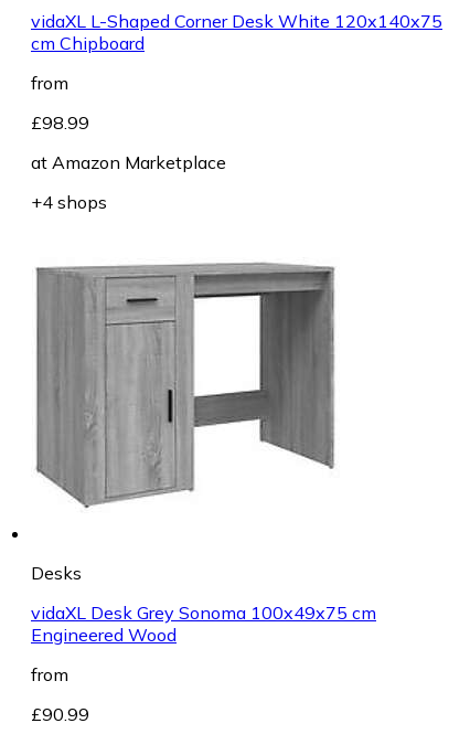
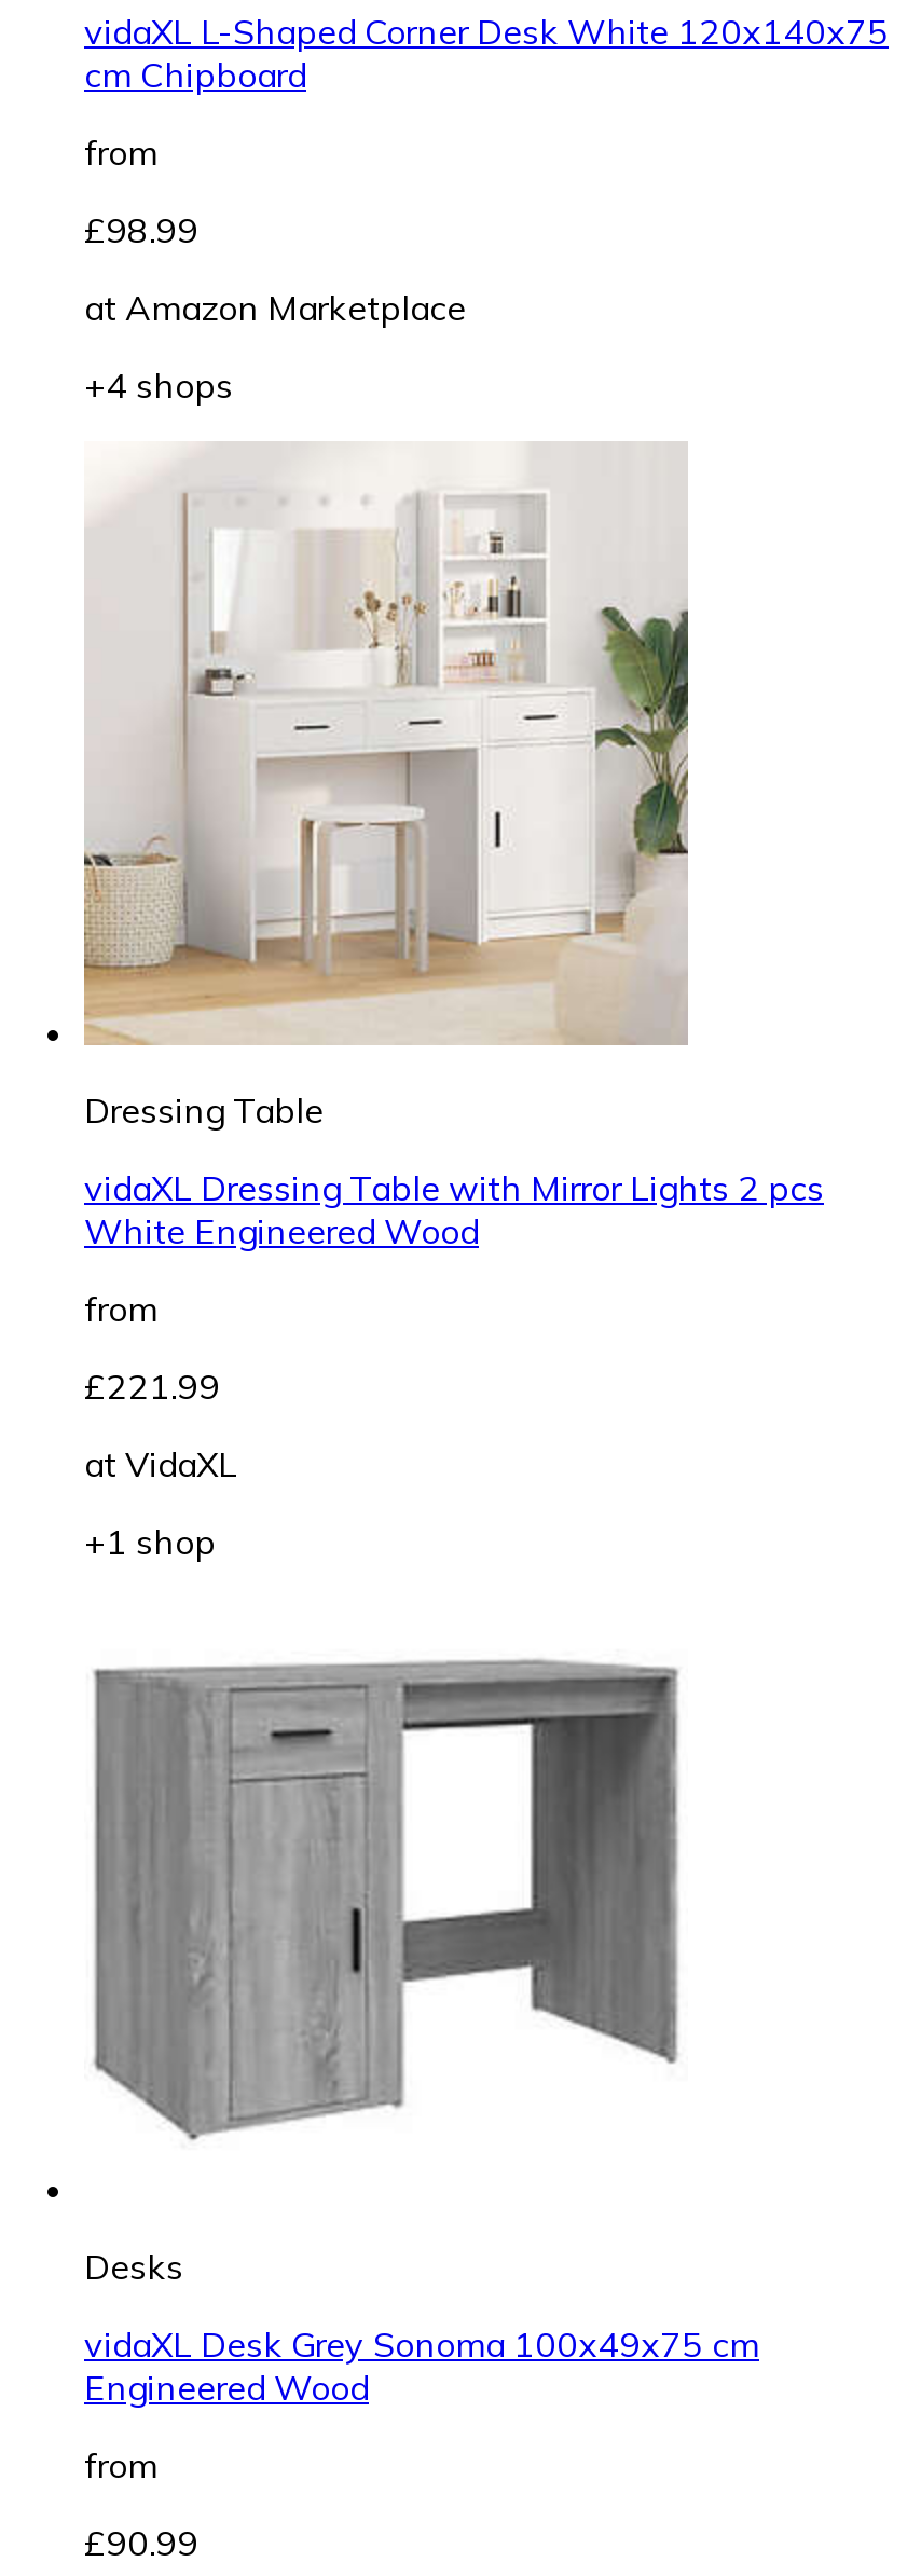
+ [image]
+ Dressing Table
+ vidaXL Dressing Table with Mirror Lights 2 pcs
+ White Engineered Wood
+ from
+ £221.99
+ at VidaXL
+ +1 shop
